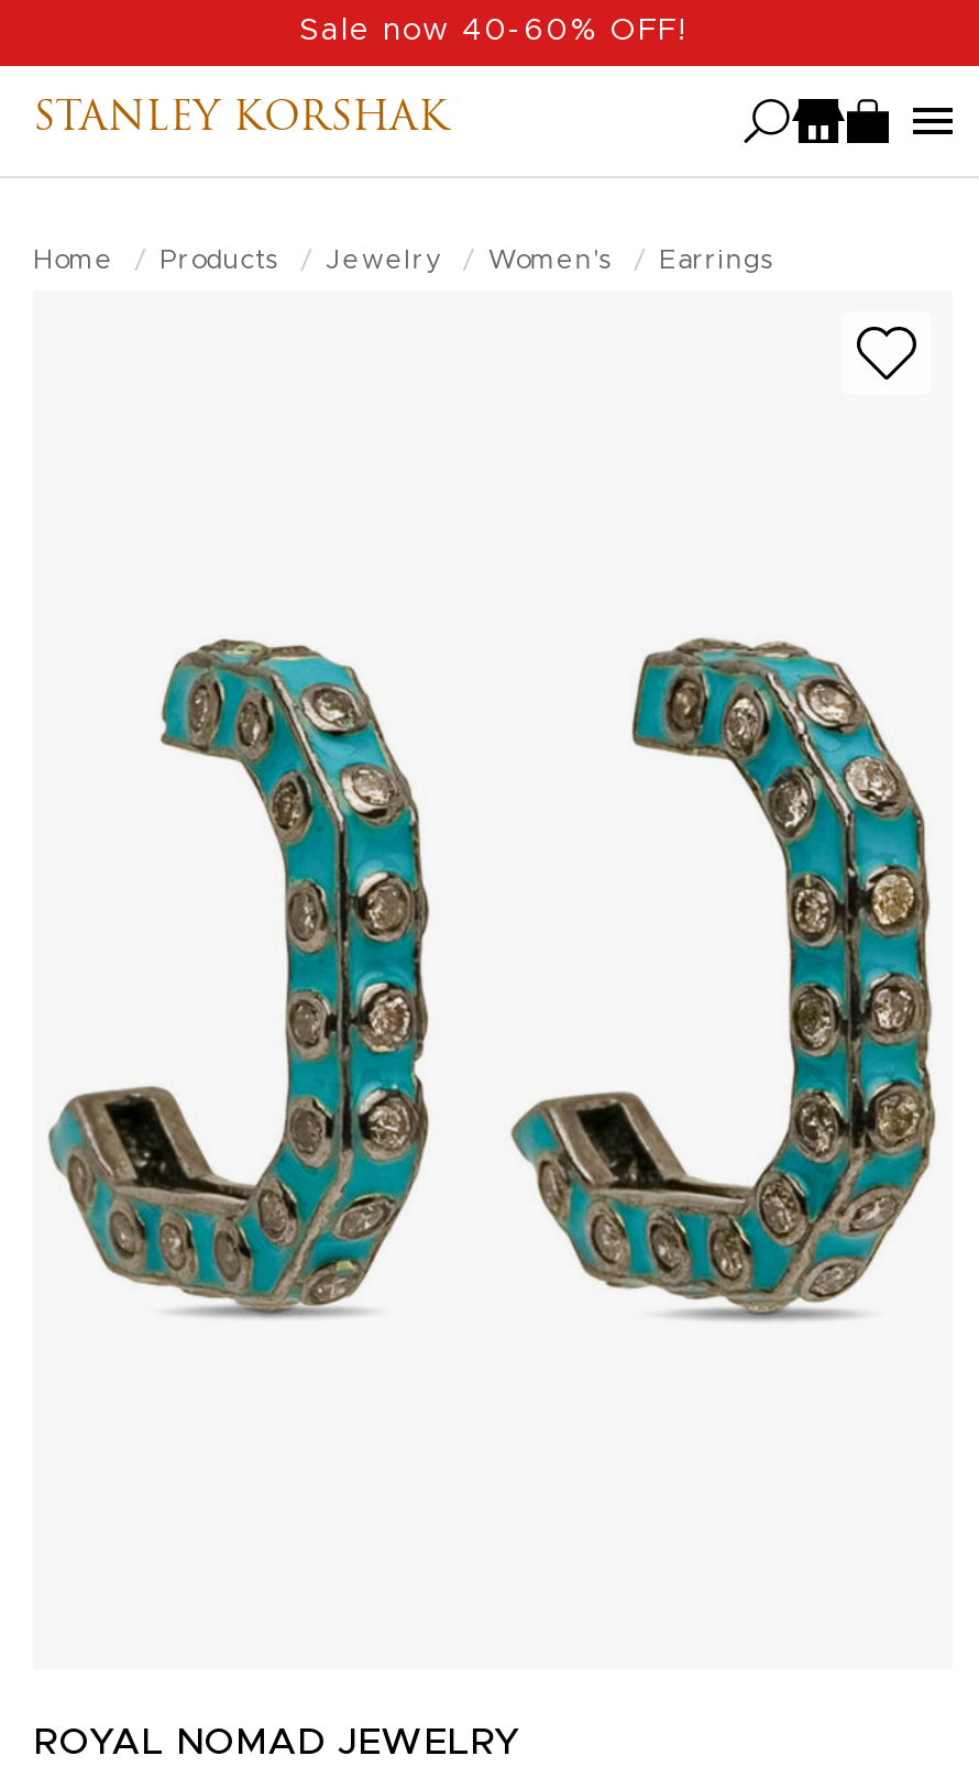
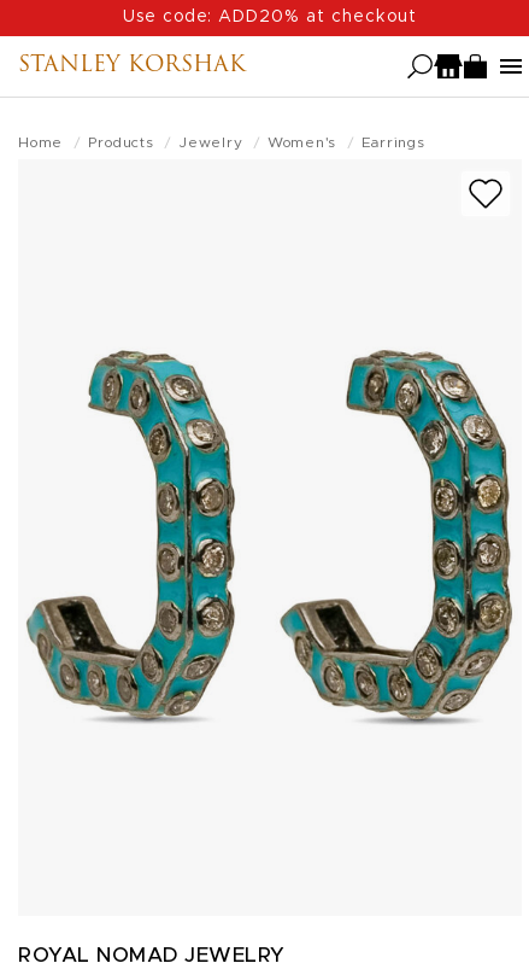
- Sale now 40-60% OFF!
+ Use code: ADD20% at checkout
